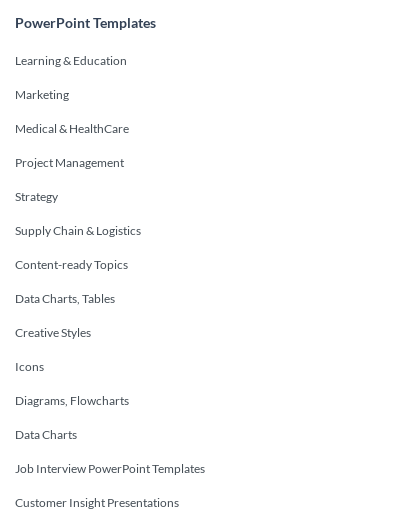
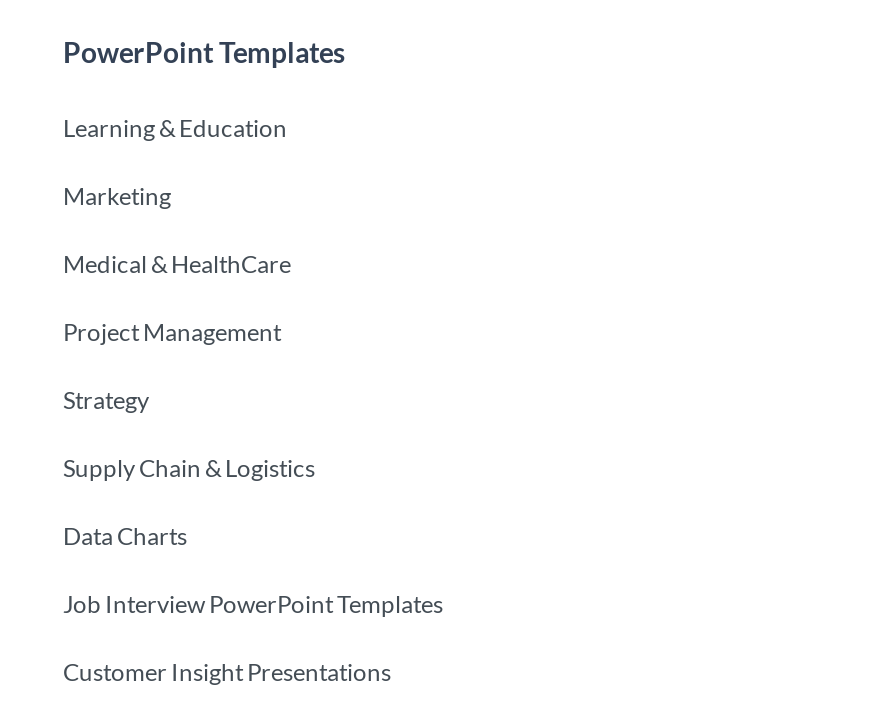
- Content-ready Topics
- Data Charts, Tables
- Creative Styles
- Icons
- Diagrams, Flowcharts
